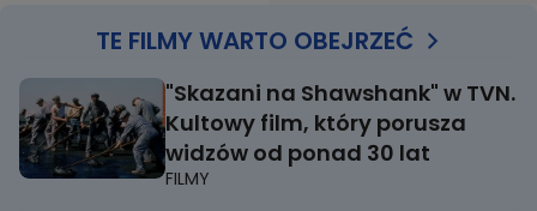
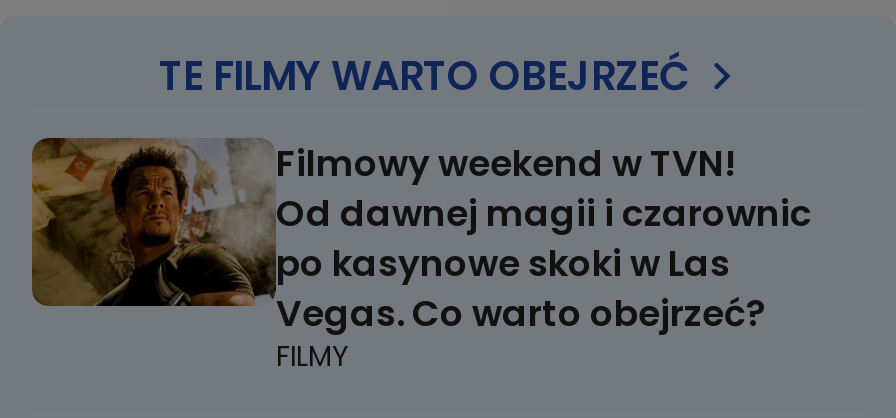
- [image]
- "Skazani na Shawshank" w TVN.
- Kultowy film, który porusza
- widzów od ponad 30 lat
+ [image]
+ Filmowy weekend w TVN!
+ Od dawnej magii i czarownic
+ po kasynowe skoki w Las
+ Vegas. Co warto obejrzeć?
